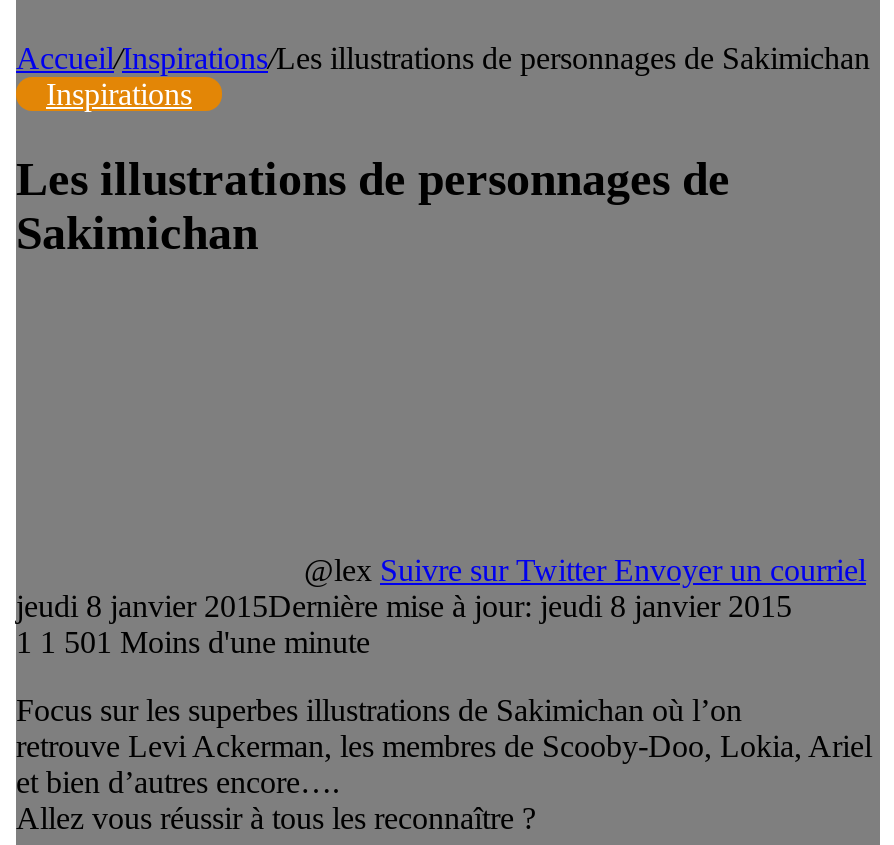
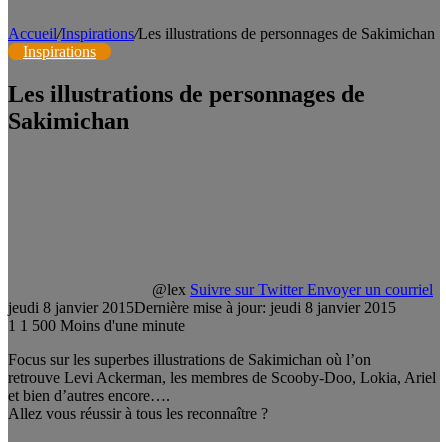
- 1 1 501 Moins d'une minute
+ 1 1 500 Moins d'une minute
